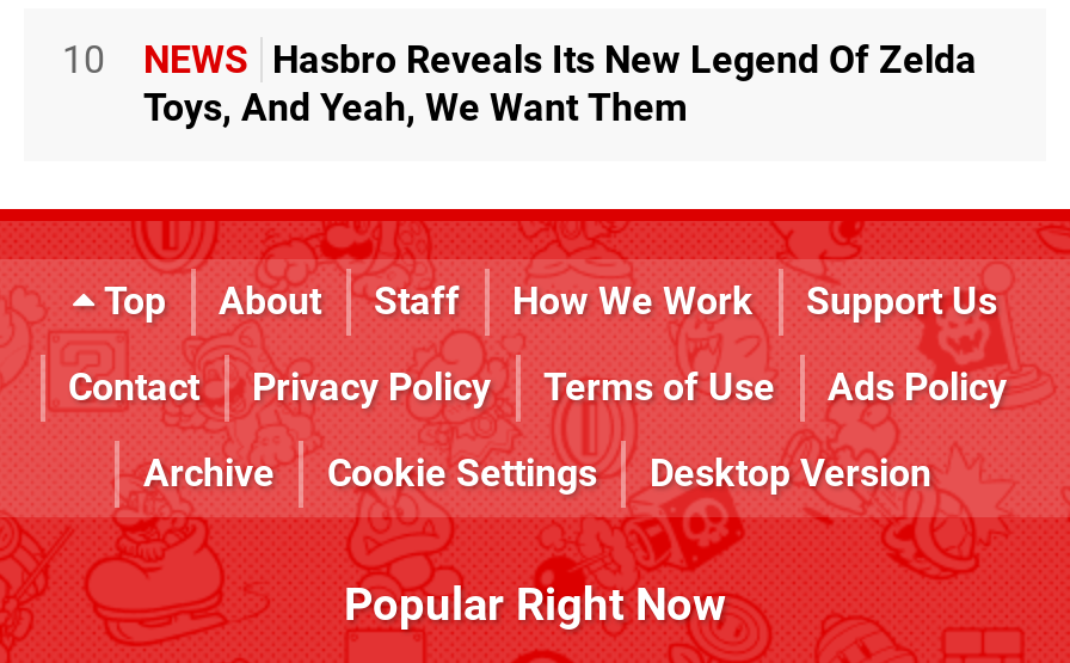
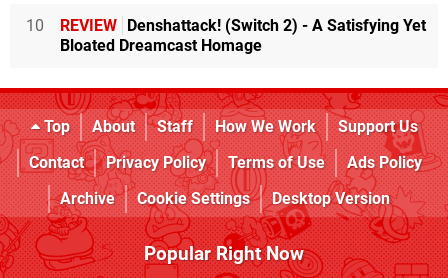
- NEWS Hasbro Reveals Its New Legend Of Zelda
- Toys, And Yeah, We Want Them
+ REVIEW Denshattack! (Switch 2) - A Satisfying Yet
+ Bloated Dreamcast Homage
